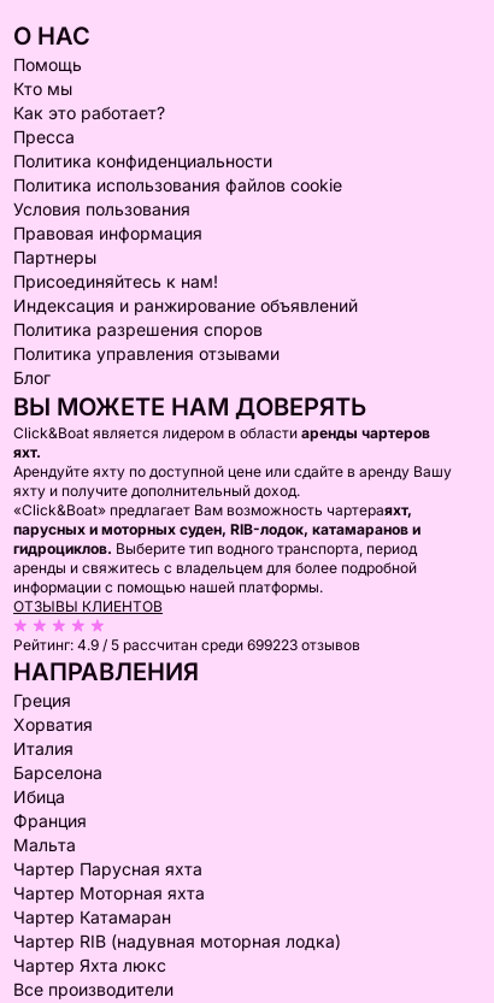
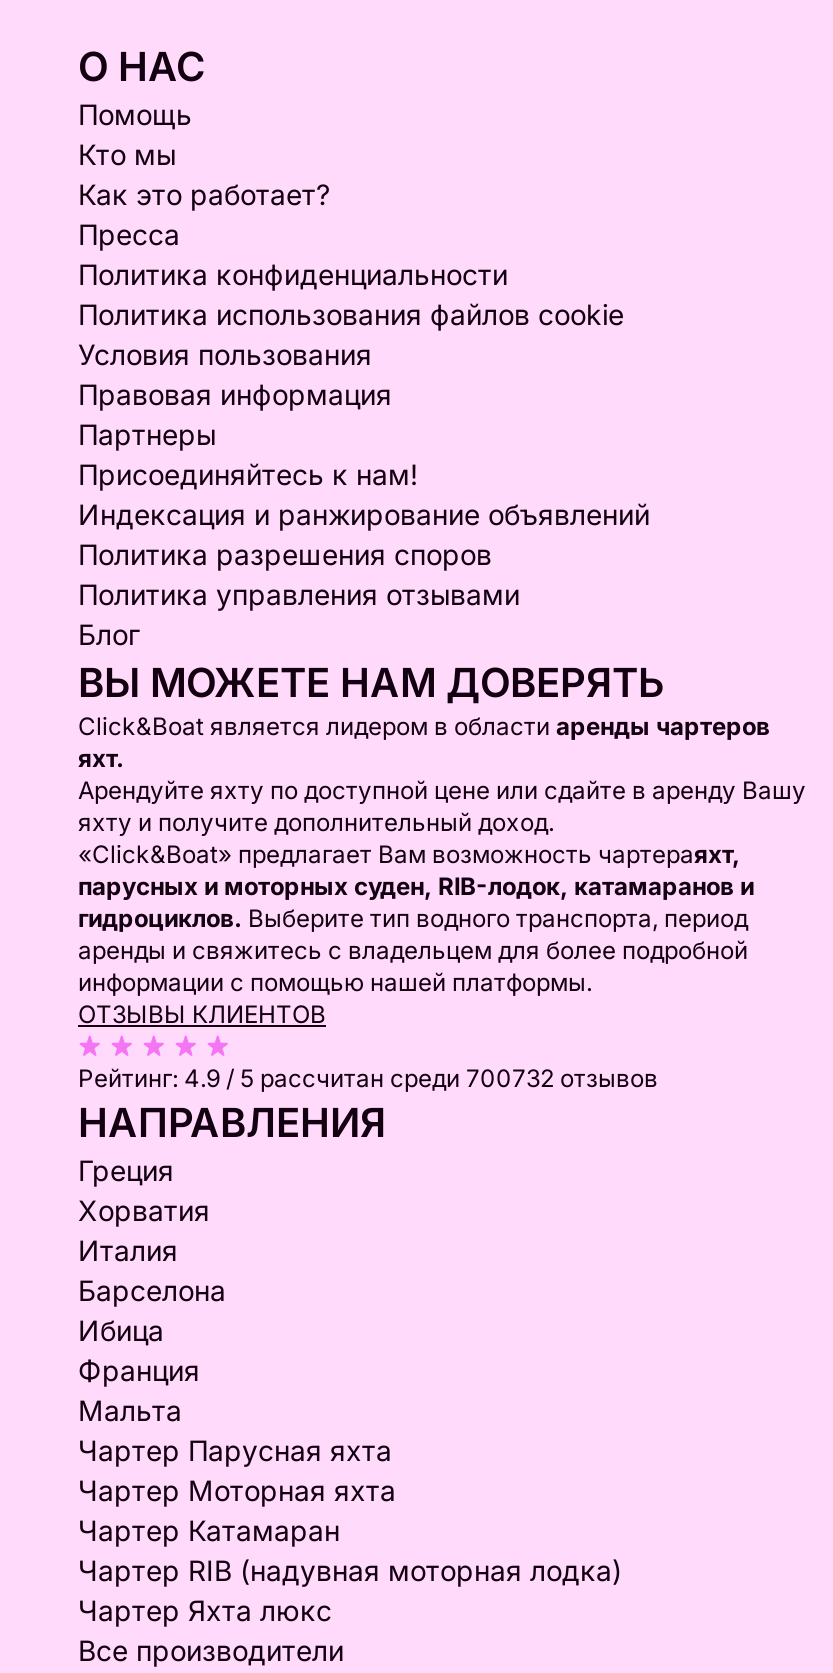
- Рейтинг: 4.9 / 5 рассчитан среди 699223 отзывов
+ Рейтинг: 4.9 / 5 рассчитан среди 700732 отзывов
